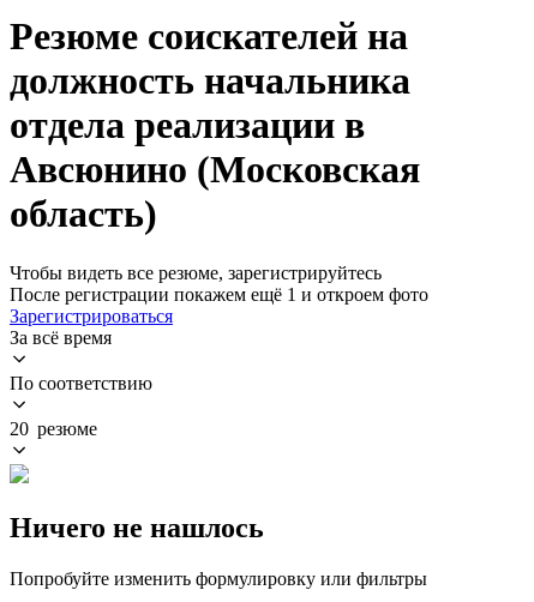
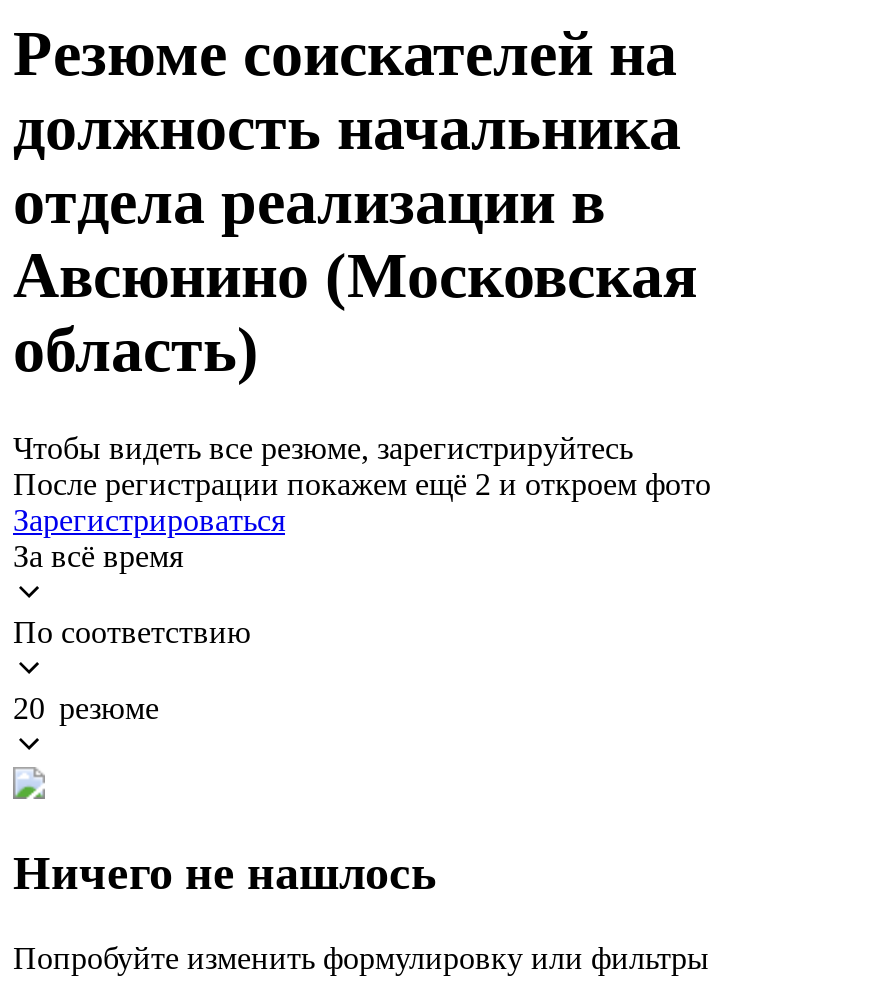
- После регистрации покажем ещё 1 и откроем фото
+ После регистрации покажем ещё 2 и откроем фото
